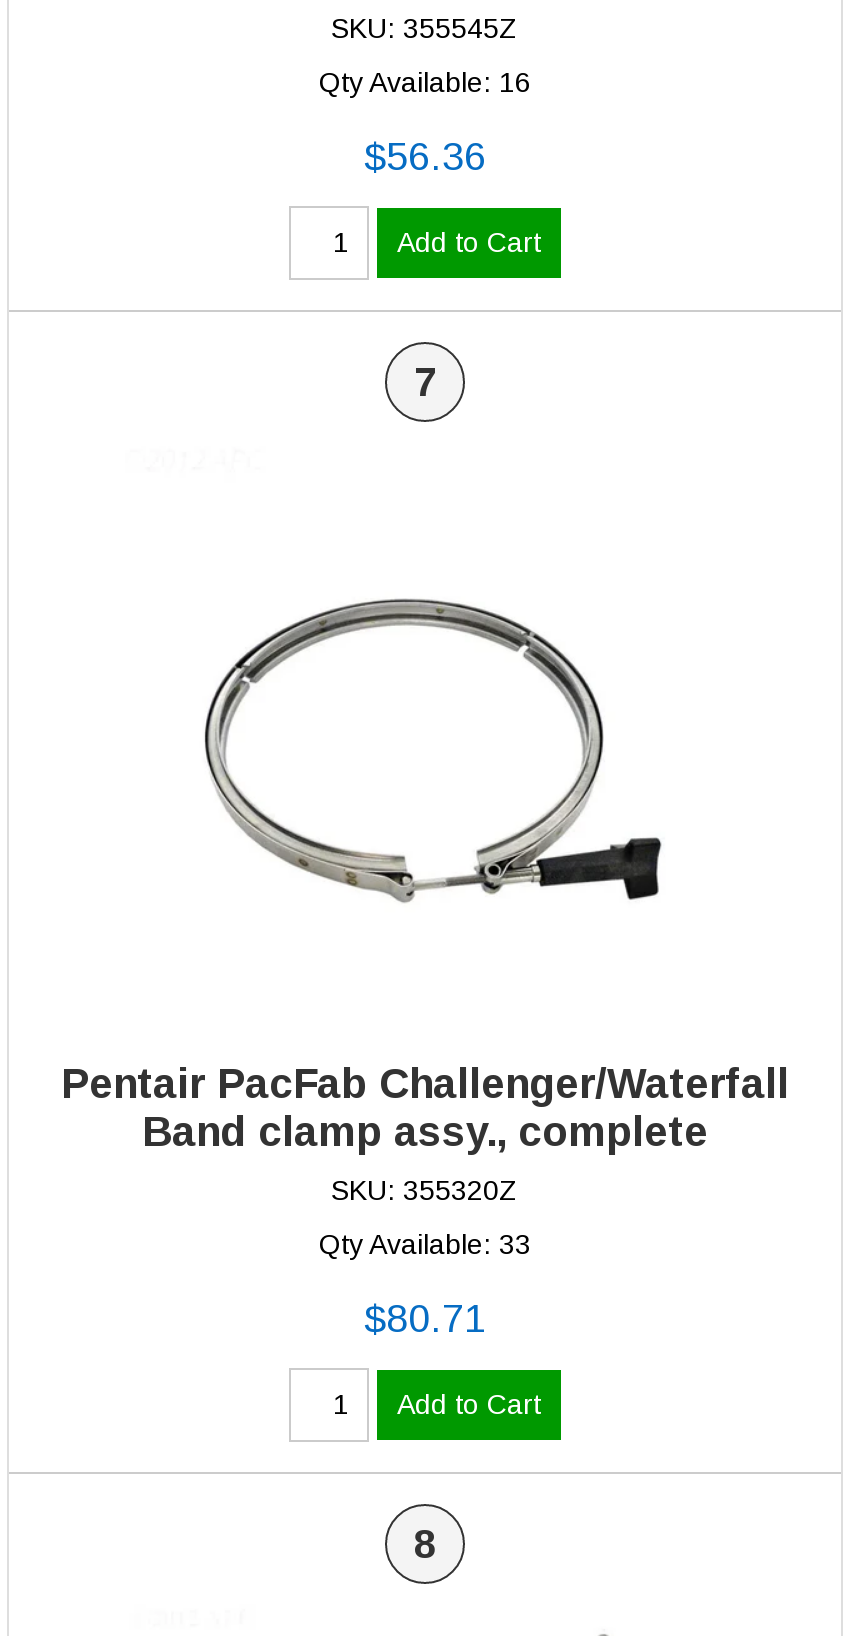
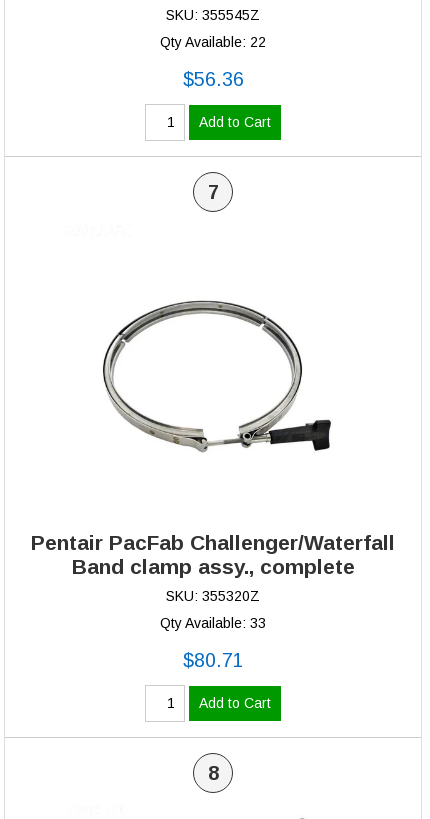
- Qty Available: 16
+ Qty Available: 22
